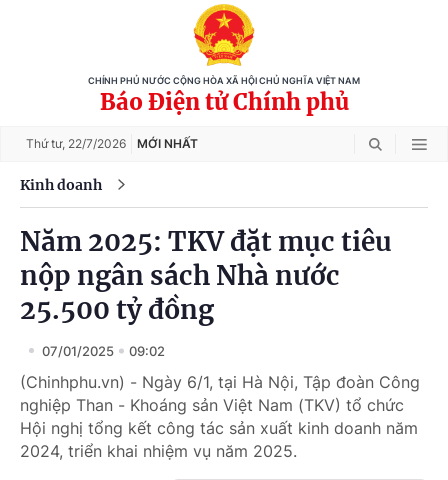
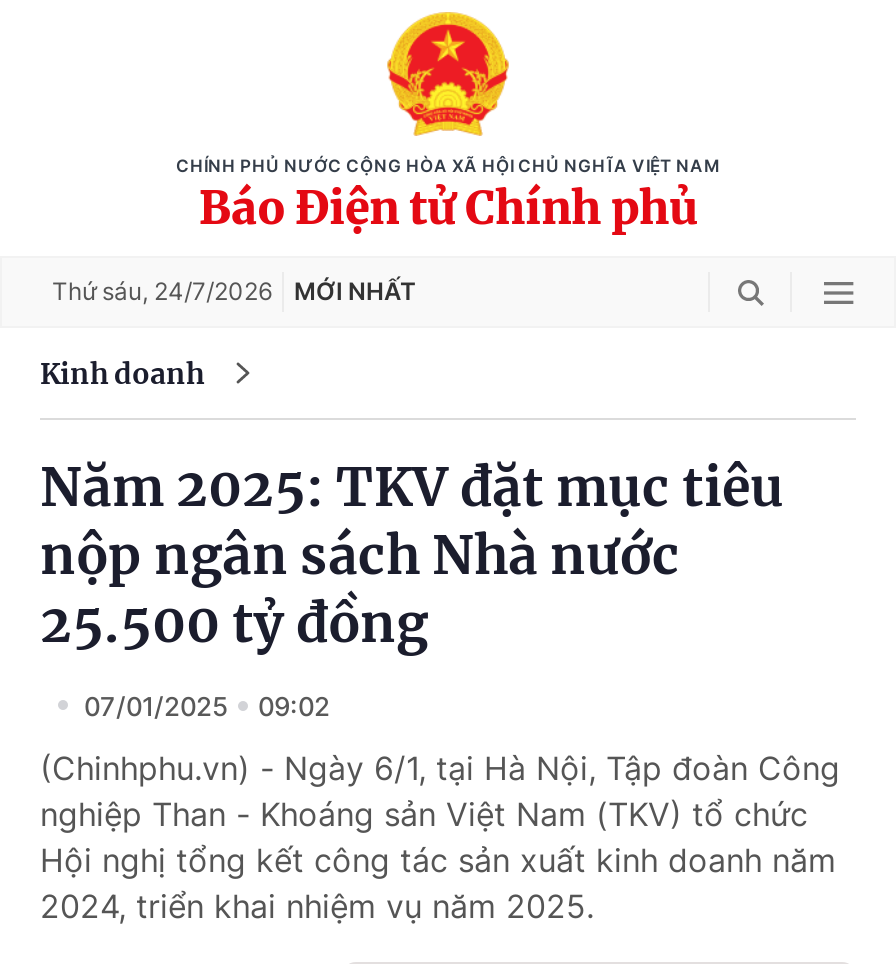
- Thứ tư, 22/7/2026 MỚI NHẤT
+ Thứ sáu, 24/7/2026 MỚI NHẤT
